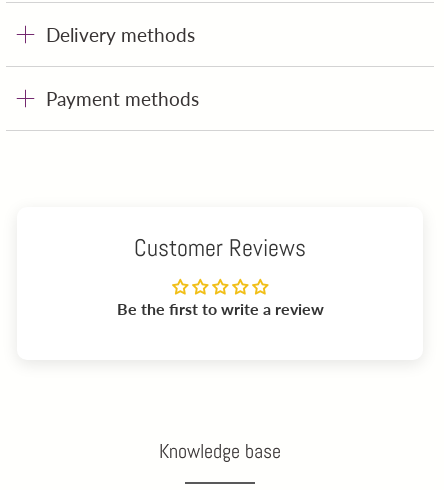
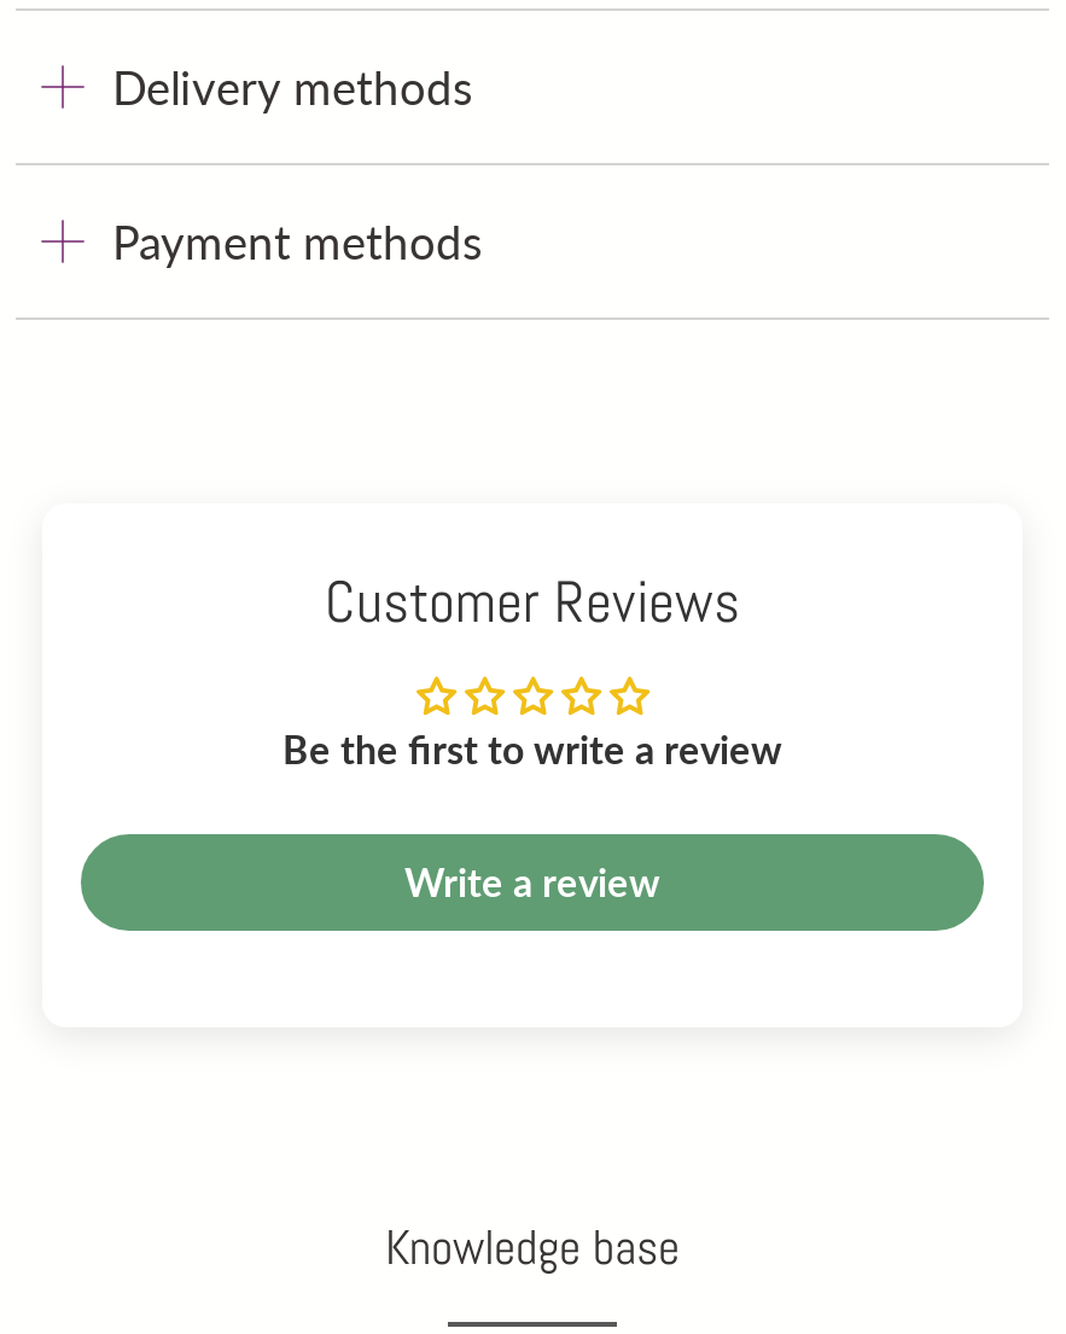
+ Write a review
